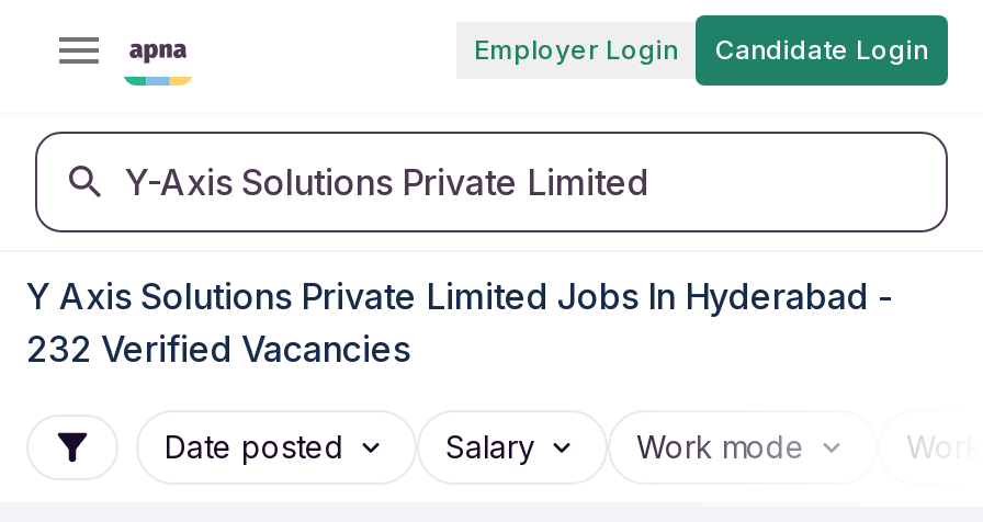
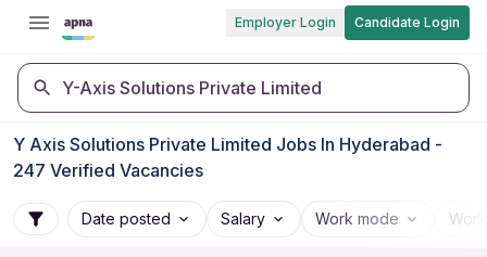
- 232 Verified Vacancies
+ 247 Verified Vacancies
